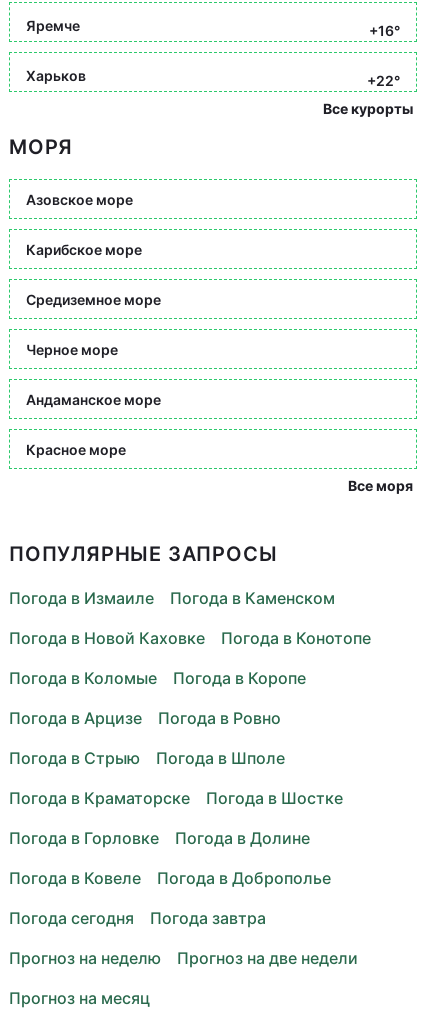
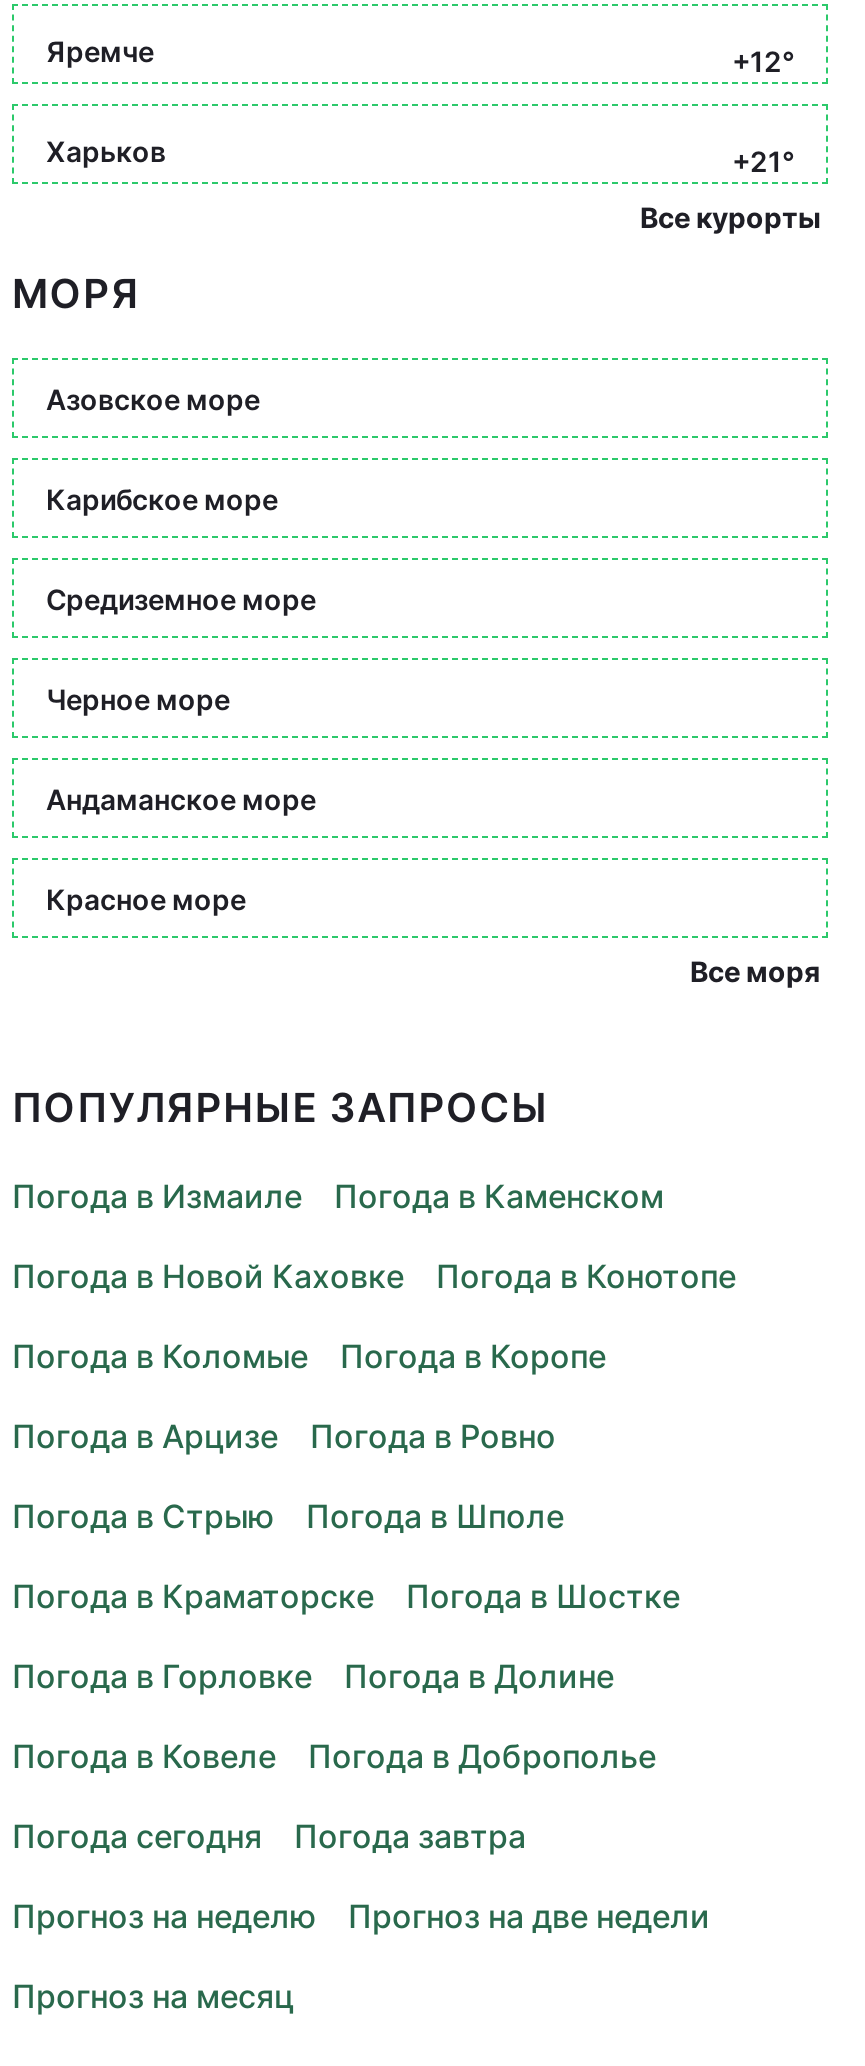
- +16°
+ +12°

- +22°
+ +21°
